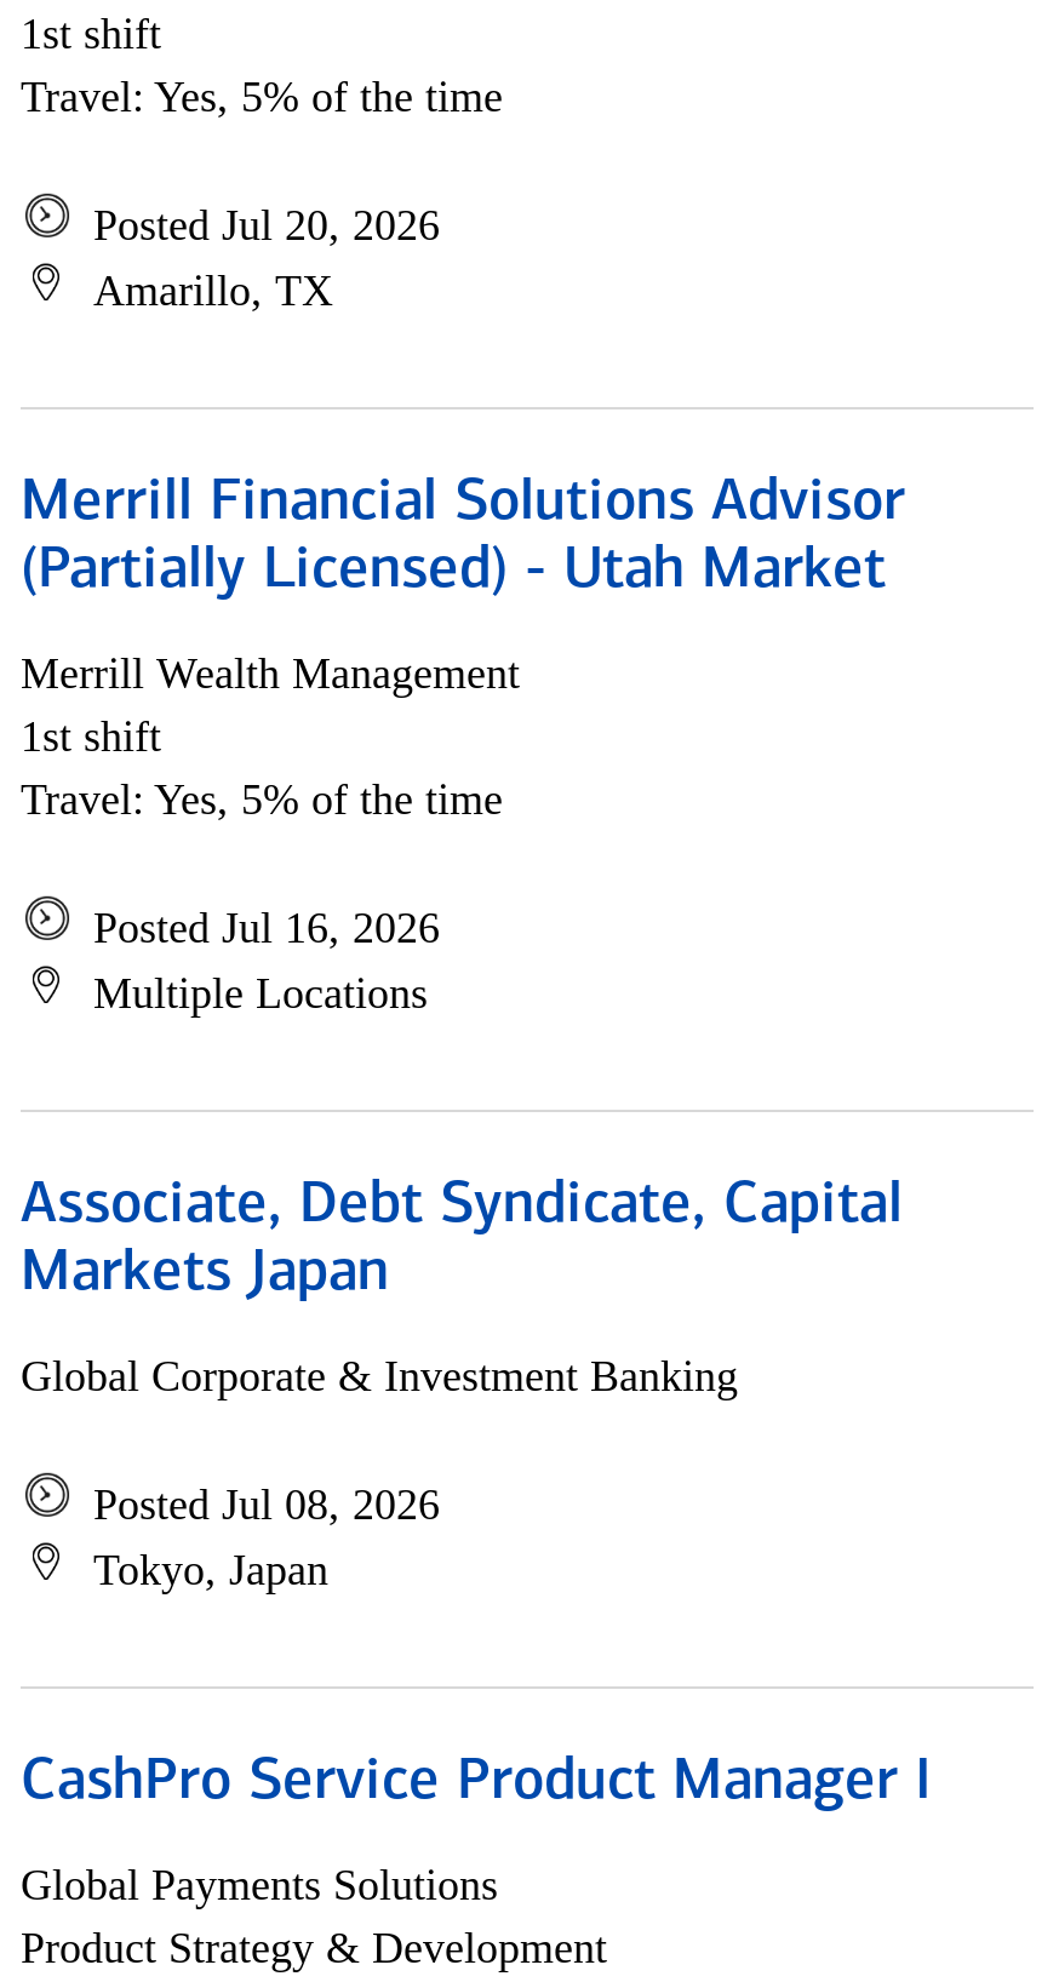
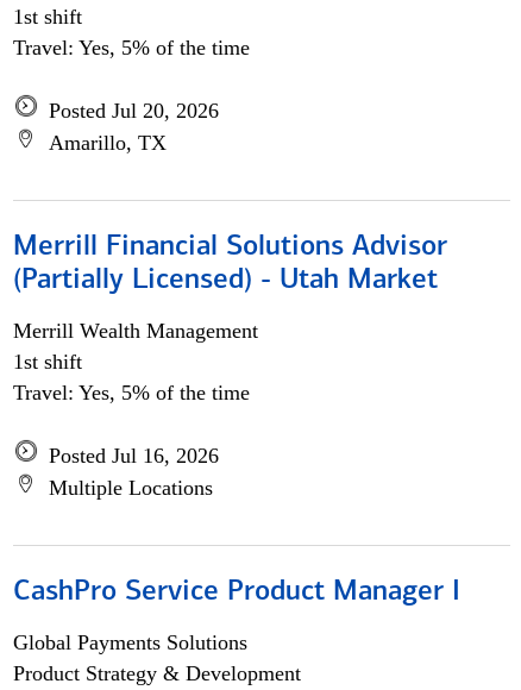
- Associate, Debt Syndicate, Capital
- Markets Japan
- Global Corporate & Investment Banking
- Posted Jul 08, 2026
- Tokyo, Japan
